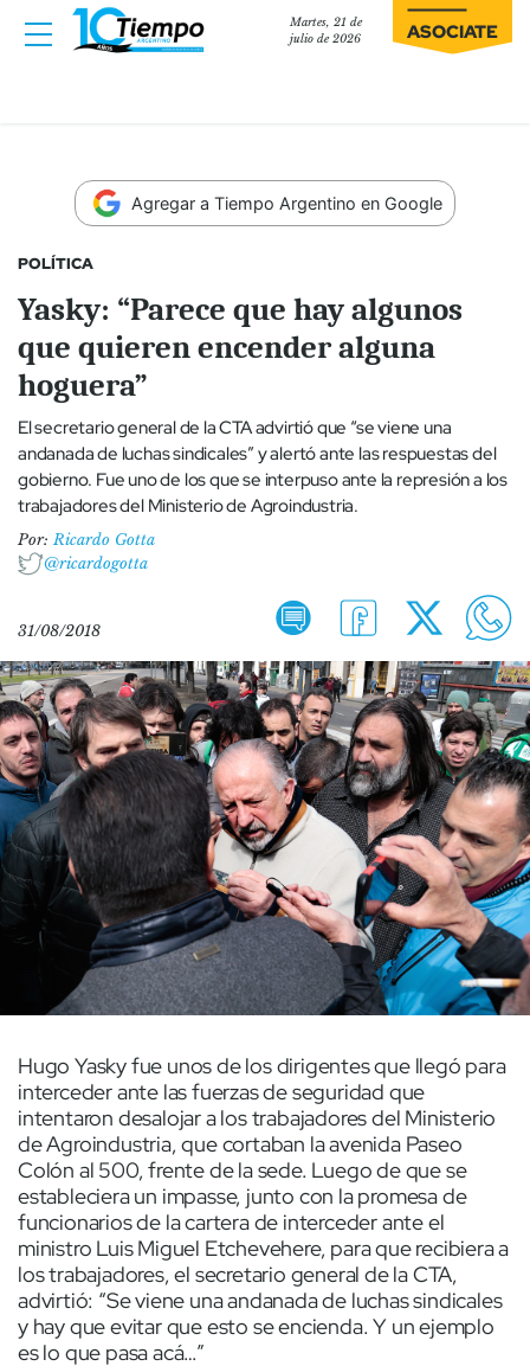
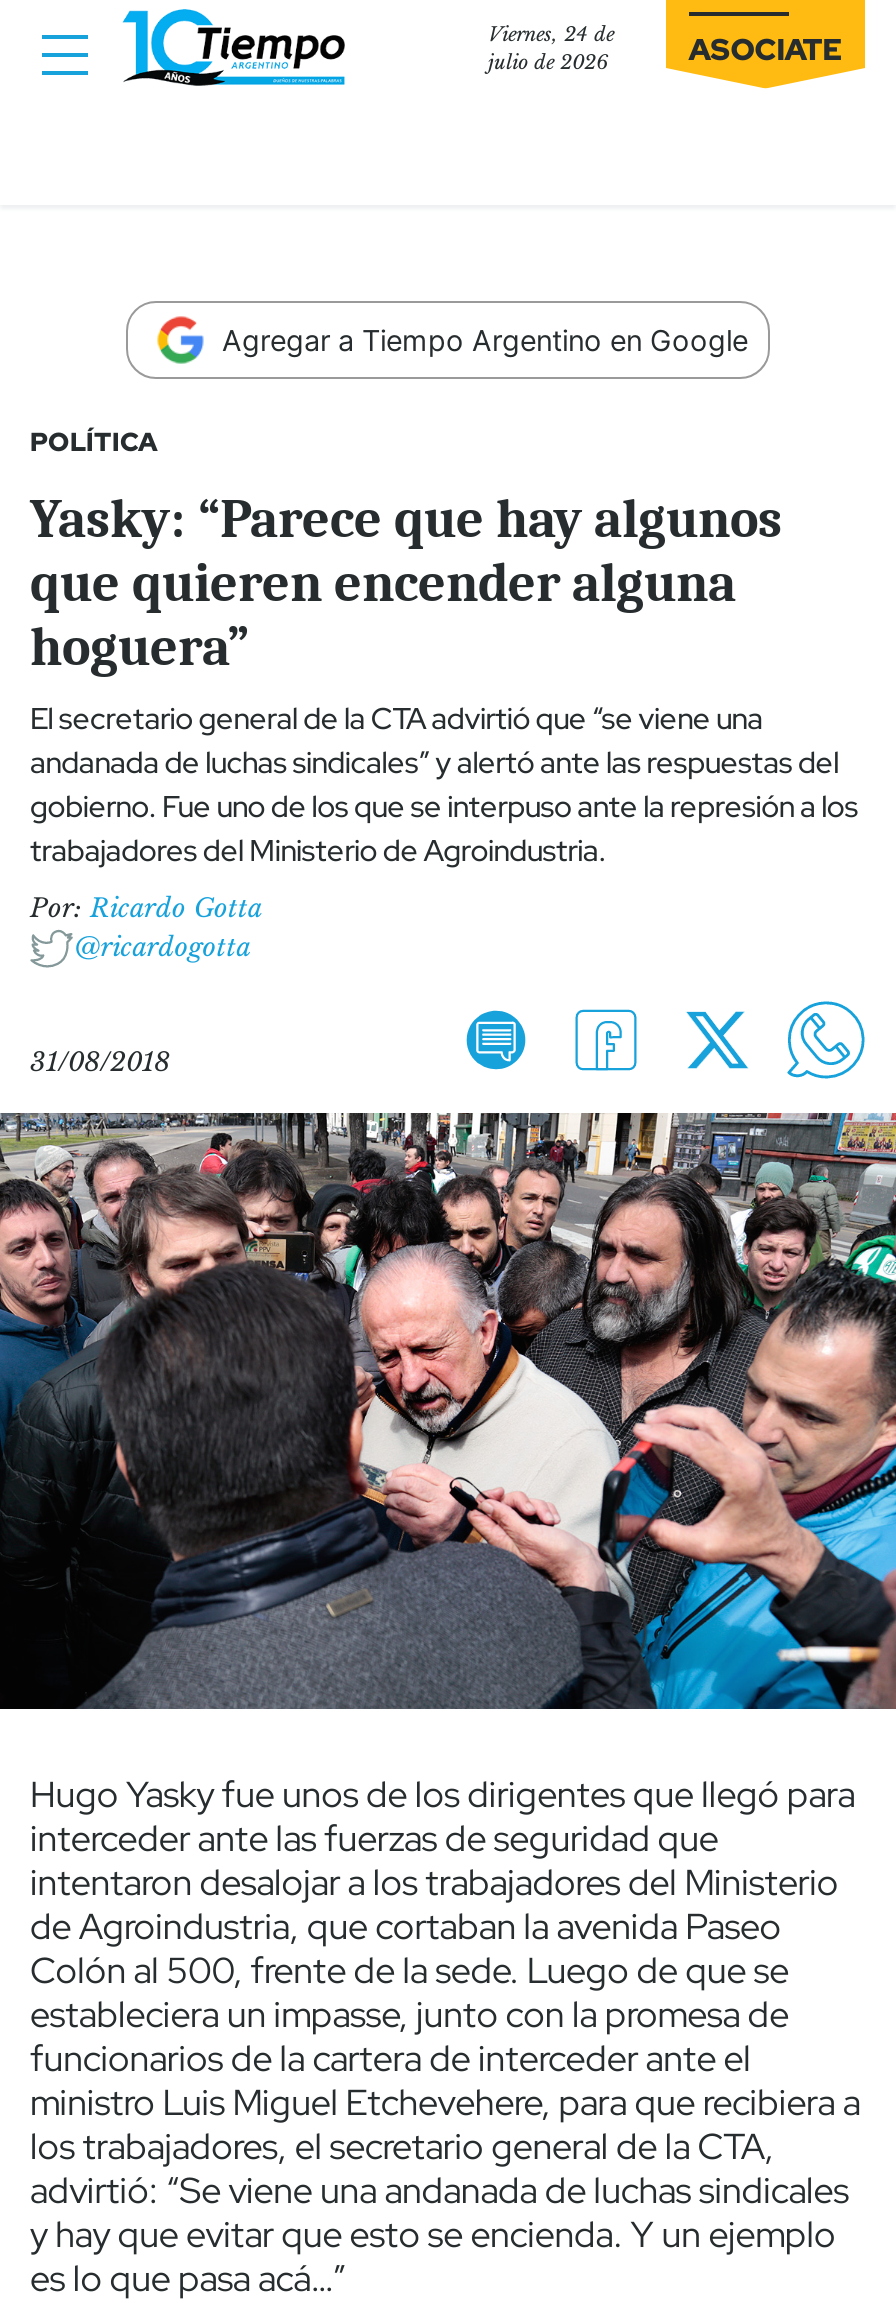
- Martes, 21 de
+ Viernes, 24 de
